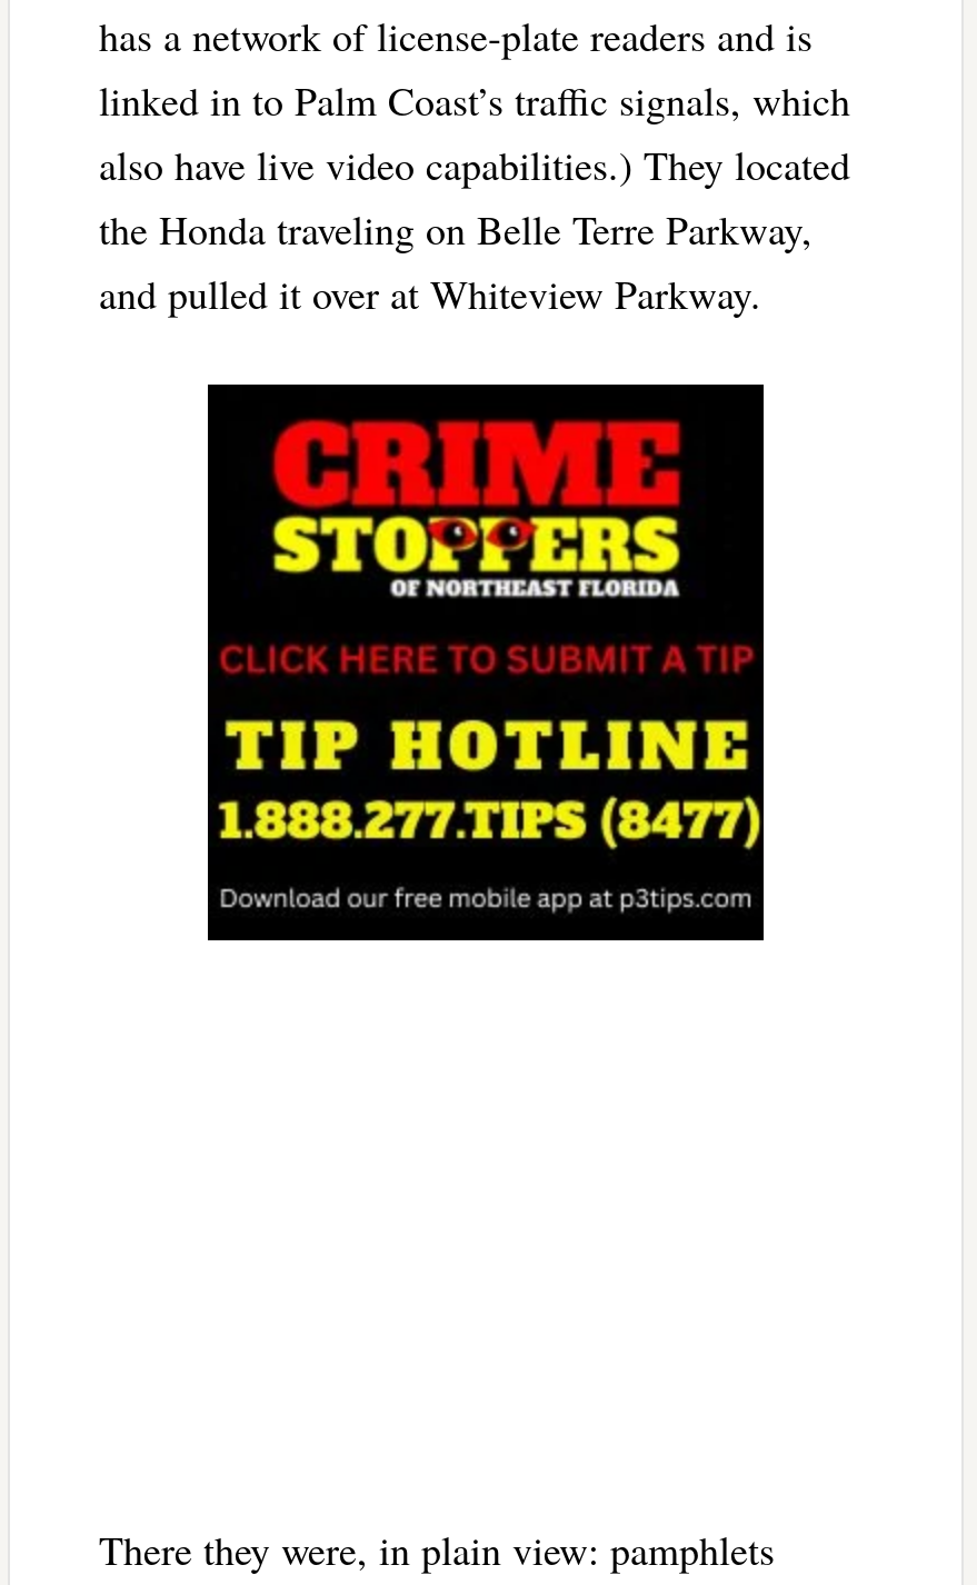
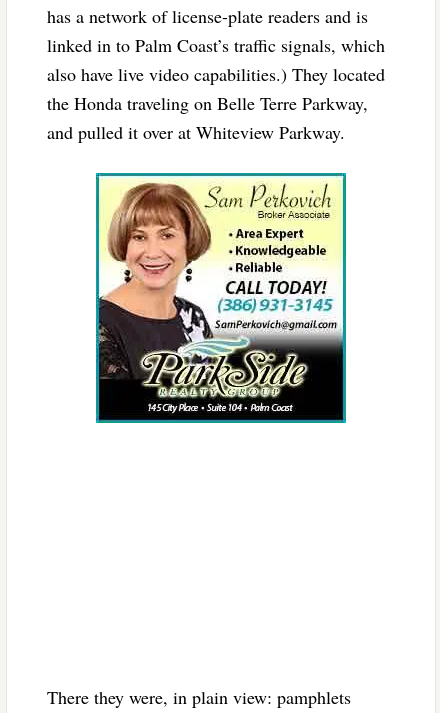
- [image]
+ [image]
